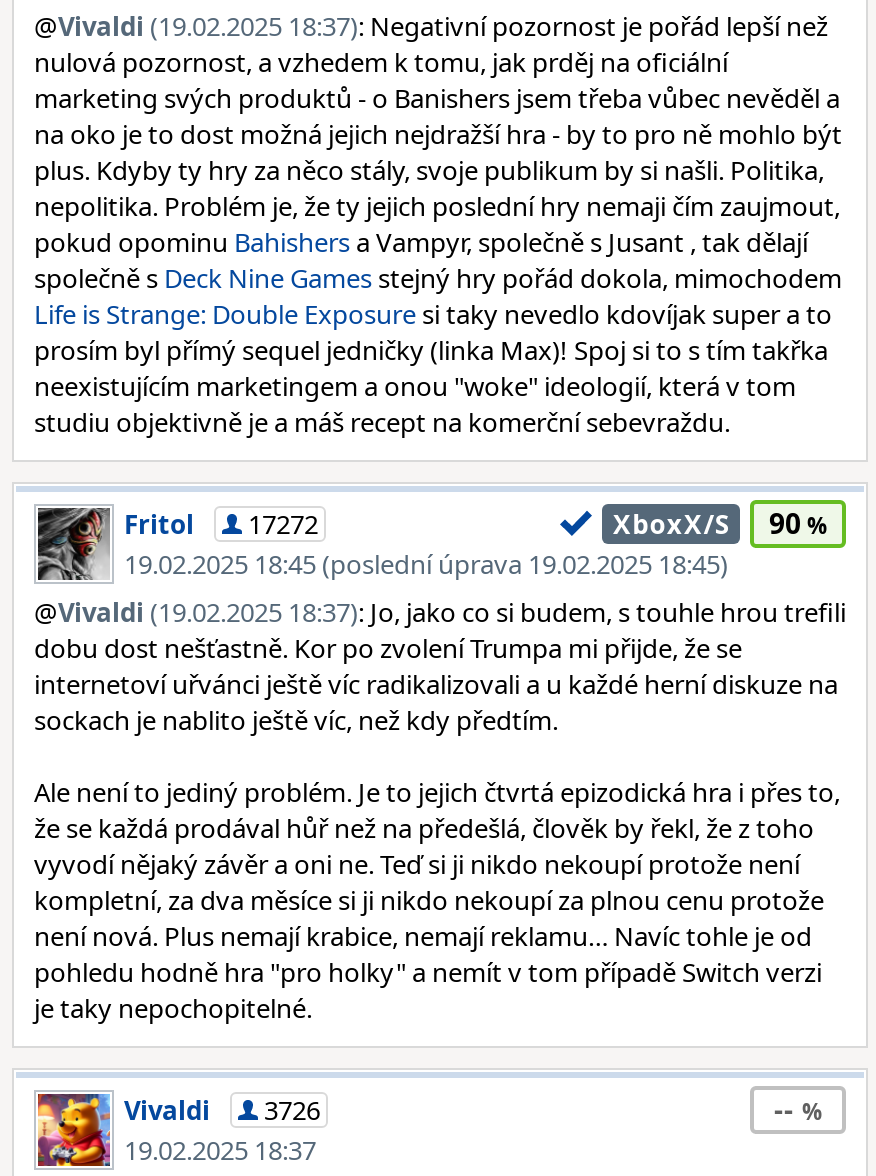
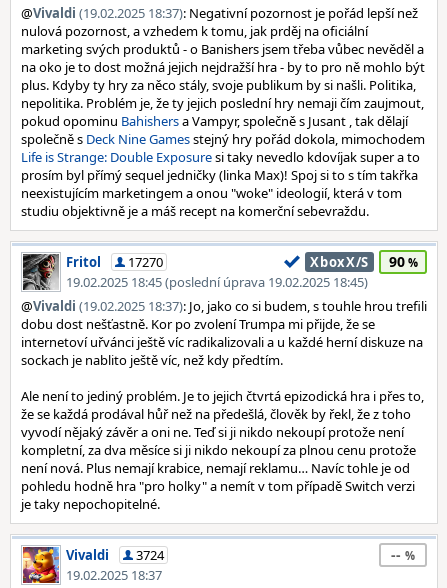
- Fritol 17272
+ Fritol 17270

- Vivaldi 3726
+ Vivaldi 3724
